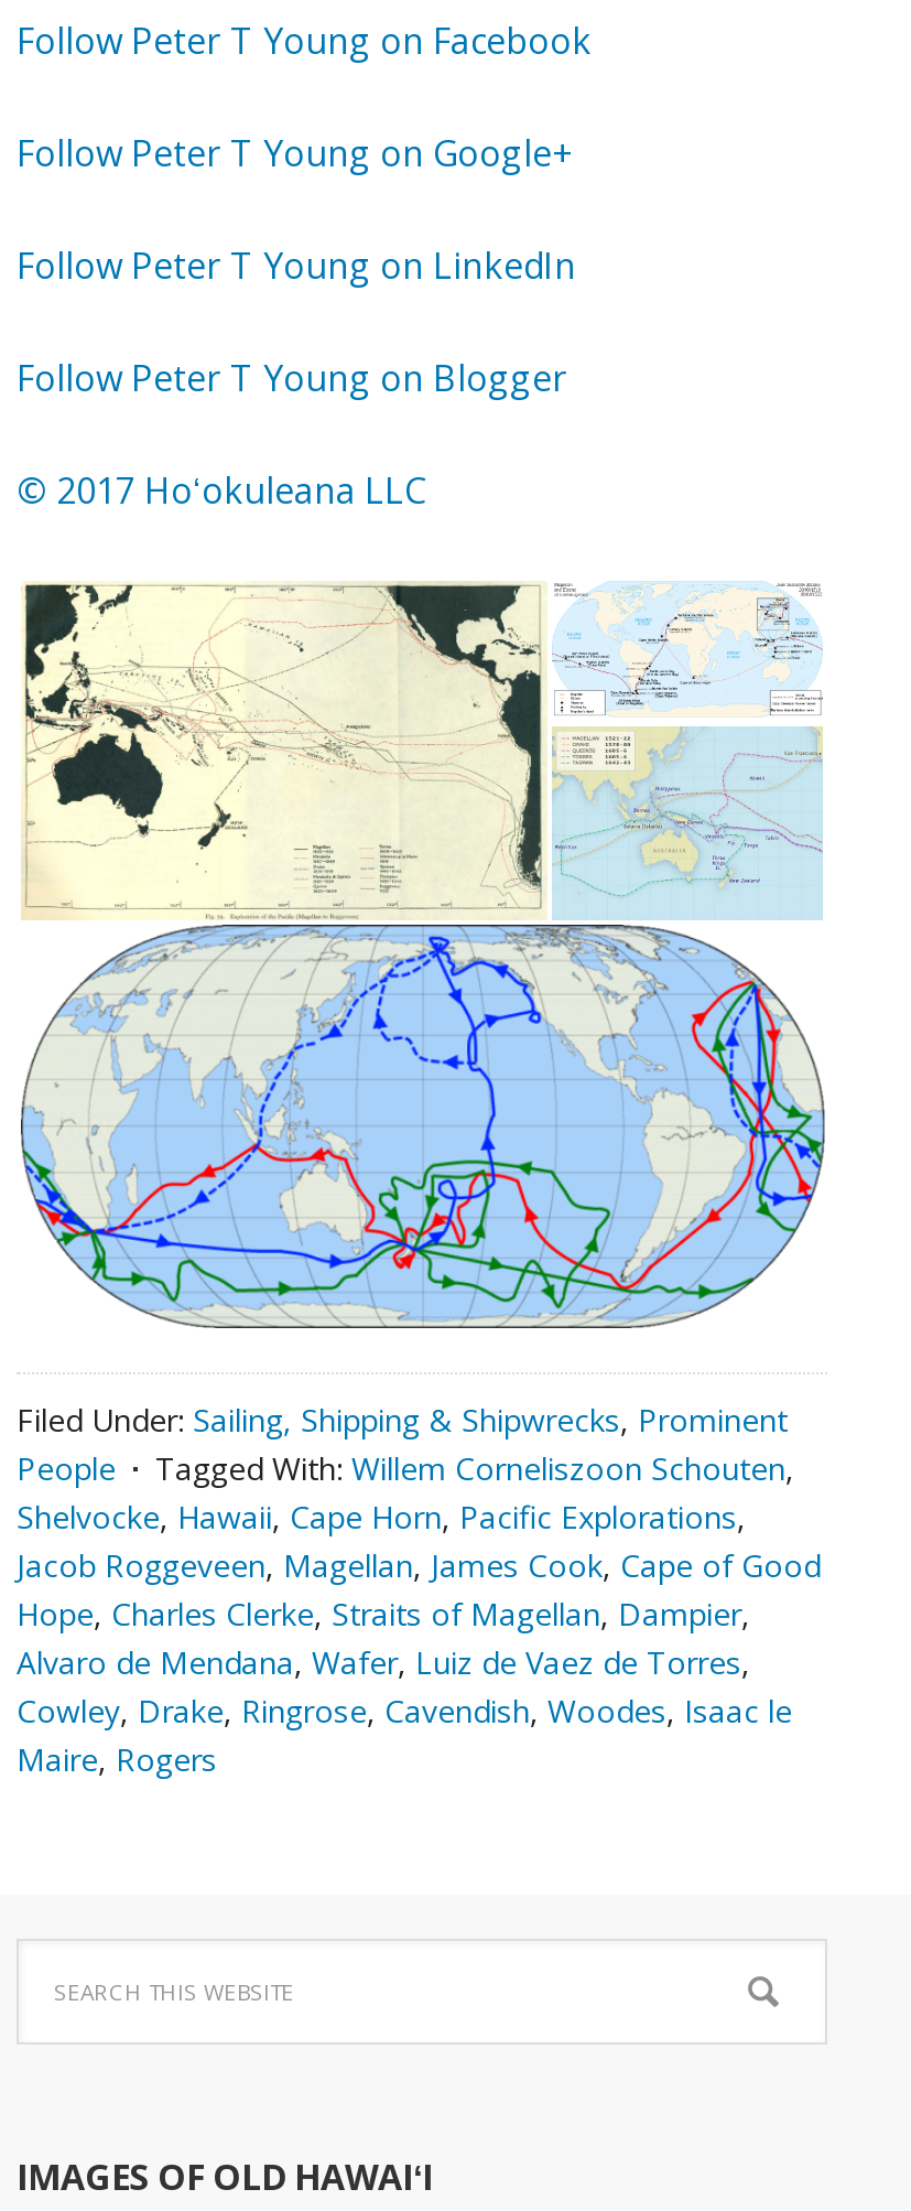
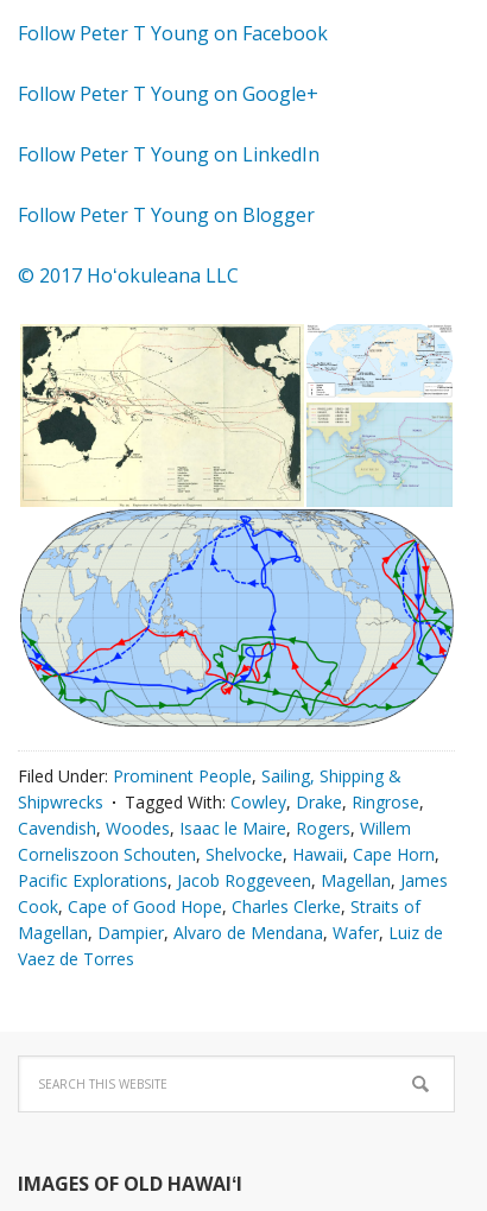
- Filed Under: Sailing, Shipping & Shipwrecks, Prominent
- People
- Tagged With: Willem Corneliszoon Schouten,
- Shelvocke, Hawaii, Cape Horn, Pacific Explorations,
- Jacob Roggeveen, Magellan, James Cook, Cape of Good
- Hope, Charles Clerke, Straits of Magellan, Dampier,
- Alvaro de Mendana, Wafer, Luiz de Vaez de Torres,
- Cowley, Drake, Ringrose, Cavendish, Woodes, Isaac le
- Maire, Rogers
+ Filed Under: Prominent People, Sailing, Shipping &
+ Shipwrecks
+ Tagged With: Cowley, Drake, Ringrose,
+ Cavendish, Woodes, Isaac le Maire, Rogers, Willem
+ Corneliszoon Schouten, Shelvocke, Hawaii, Cape Horn,
+ Pacific Explorations, Jacob Roggeveen, Magellan, James
+ Cook, Cape of Good Hope, Charles Clerke, Straits of
+ Magellan, Dampier, Alvaro de Mendana, Wafer, Luiz de
+ Vaez de Torres
